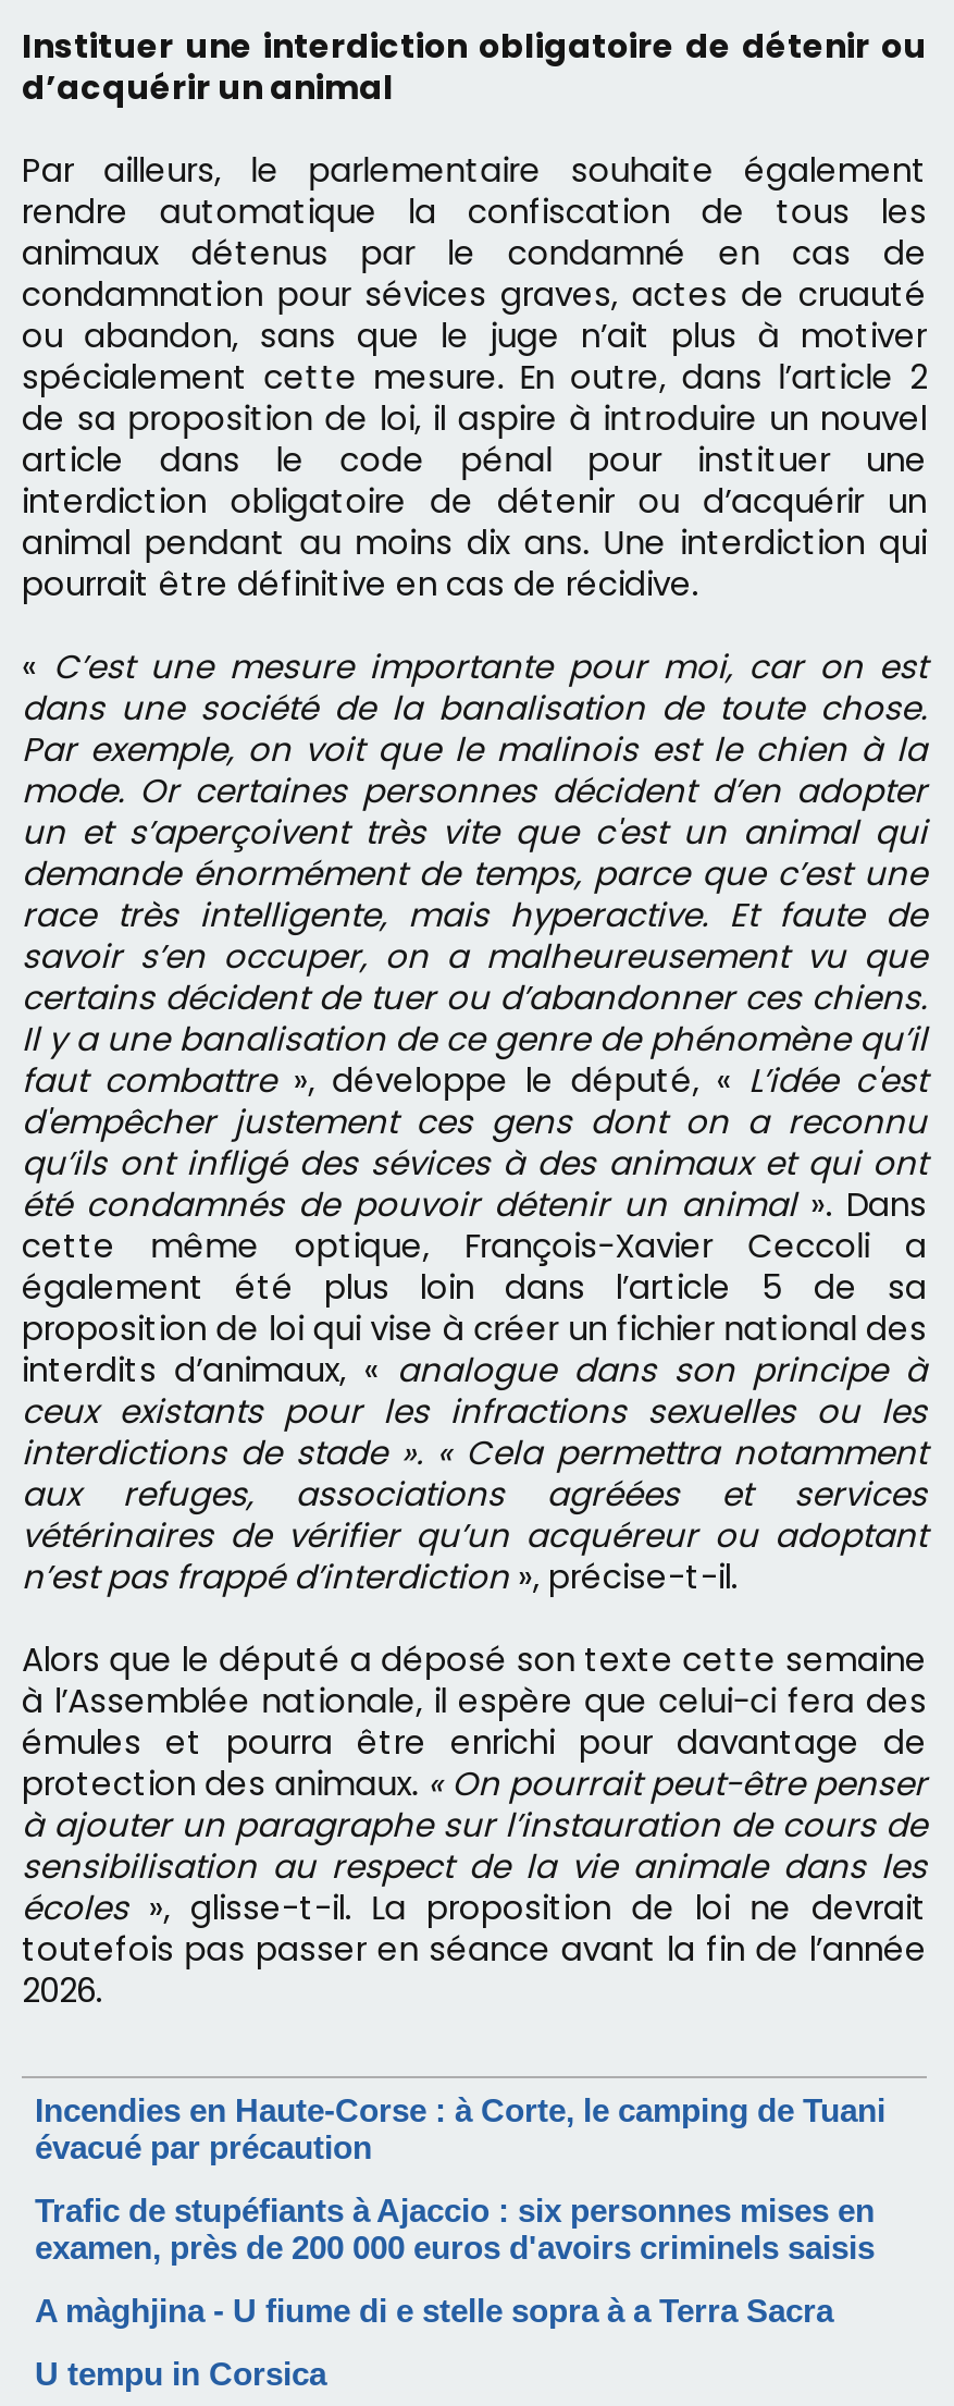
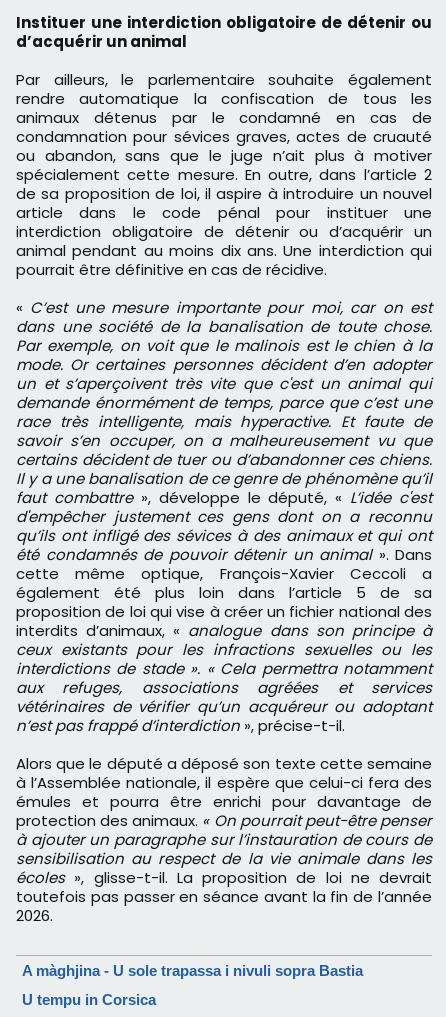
- Incendies en Haute-Corse : à Corte, le camping de Tuani
- évacué par précaution
- Trafic de stupéfiants à Ajaccio : six personnes mises en
- examen, près de 200 000 euros d'avoirs criminels saisis
- A màghjina - U fiume di e stelle sopra à a Terra Sacra
+ A màghjina - U sole trapassa i nivuli sopra Bastia
